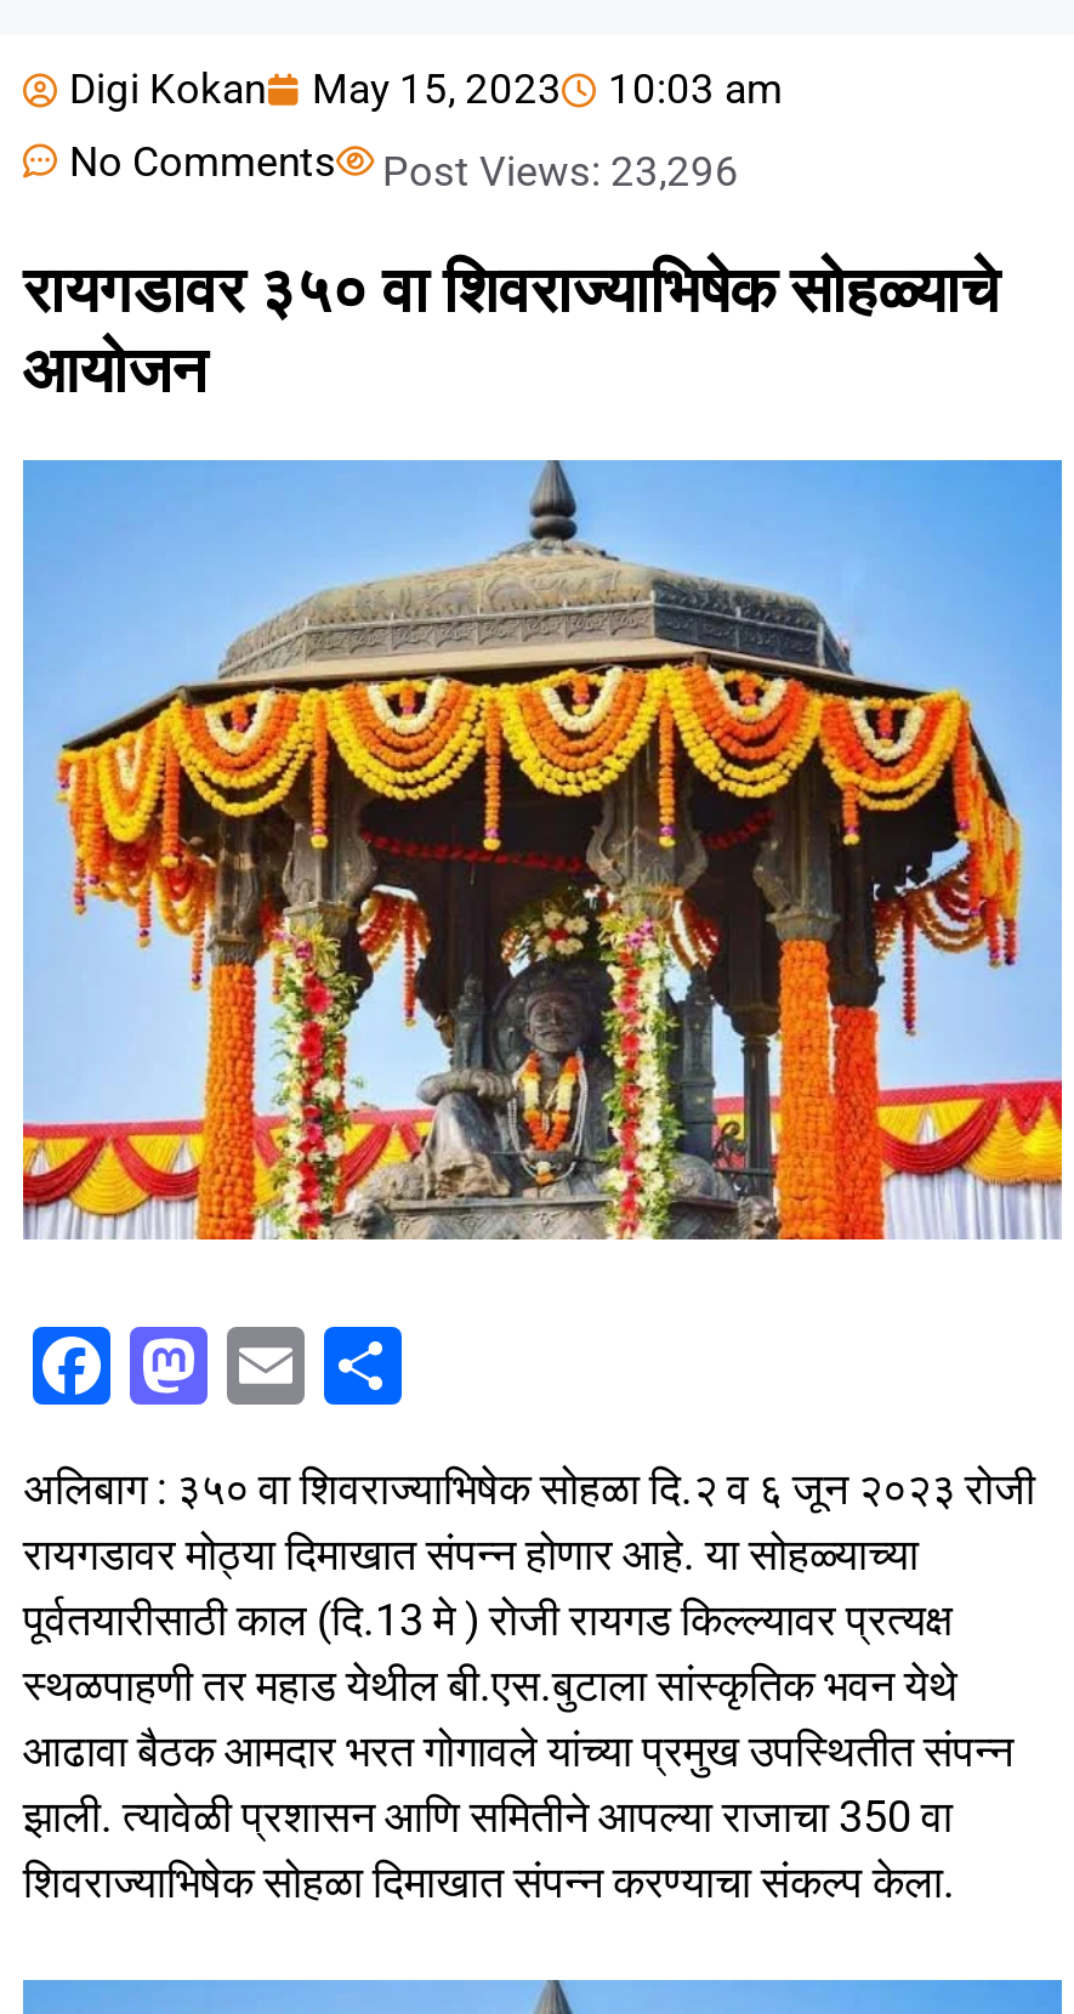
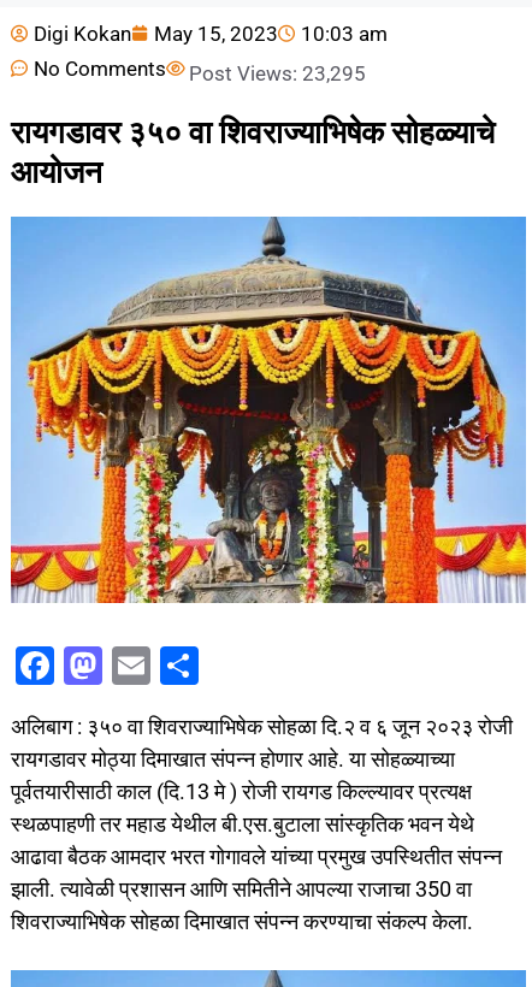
- No Comments Post Views: 23,296
+ No Comments Post Views: 23,295
